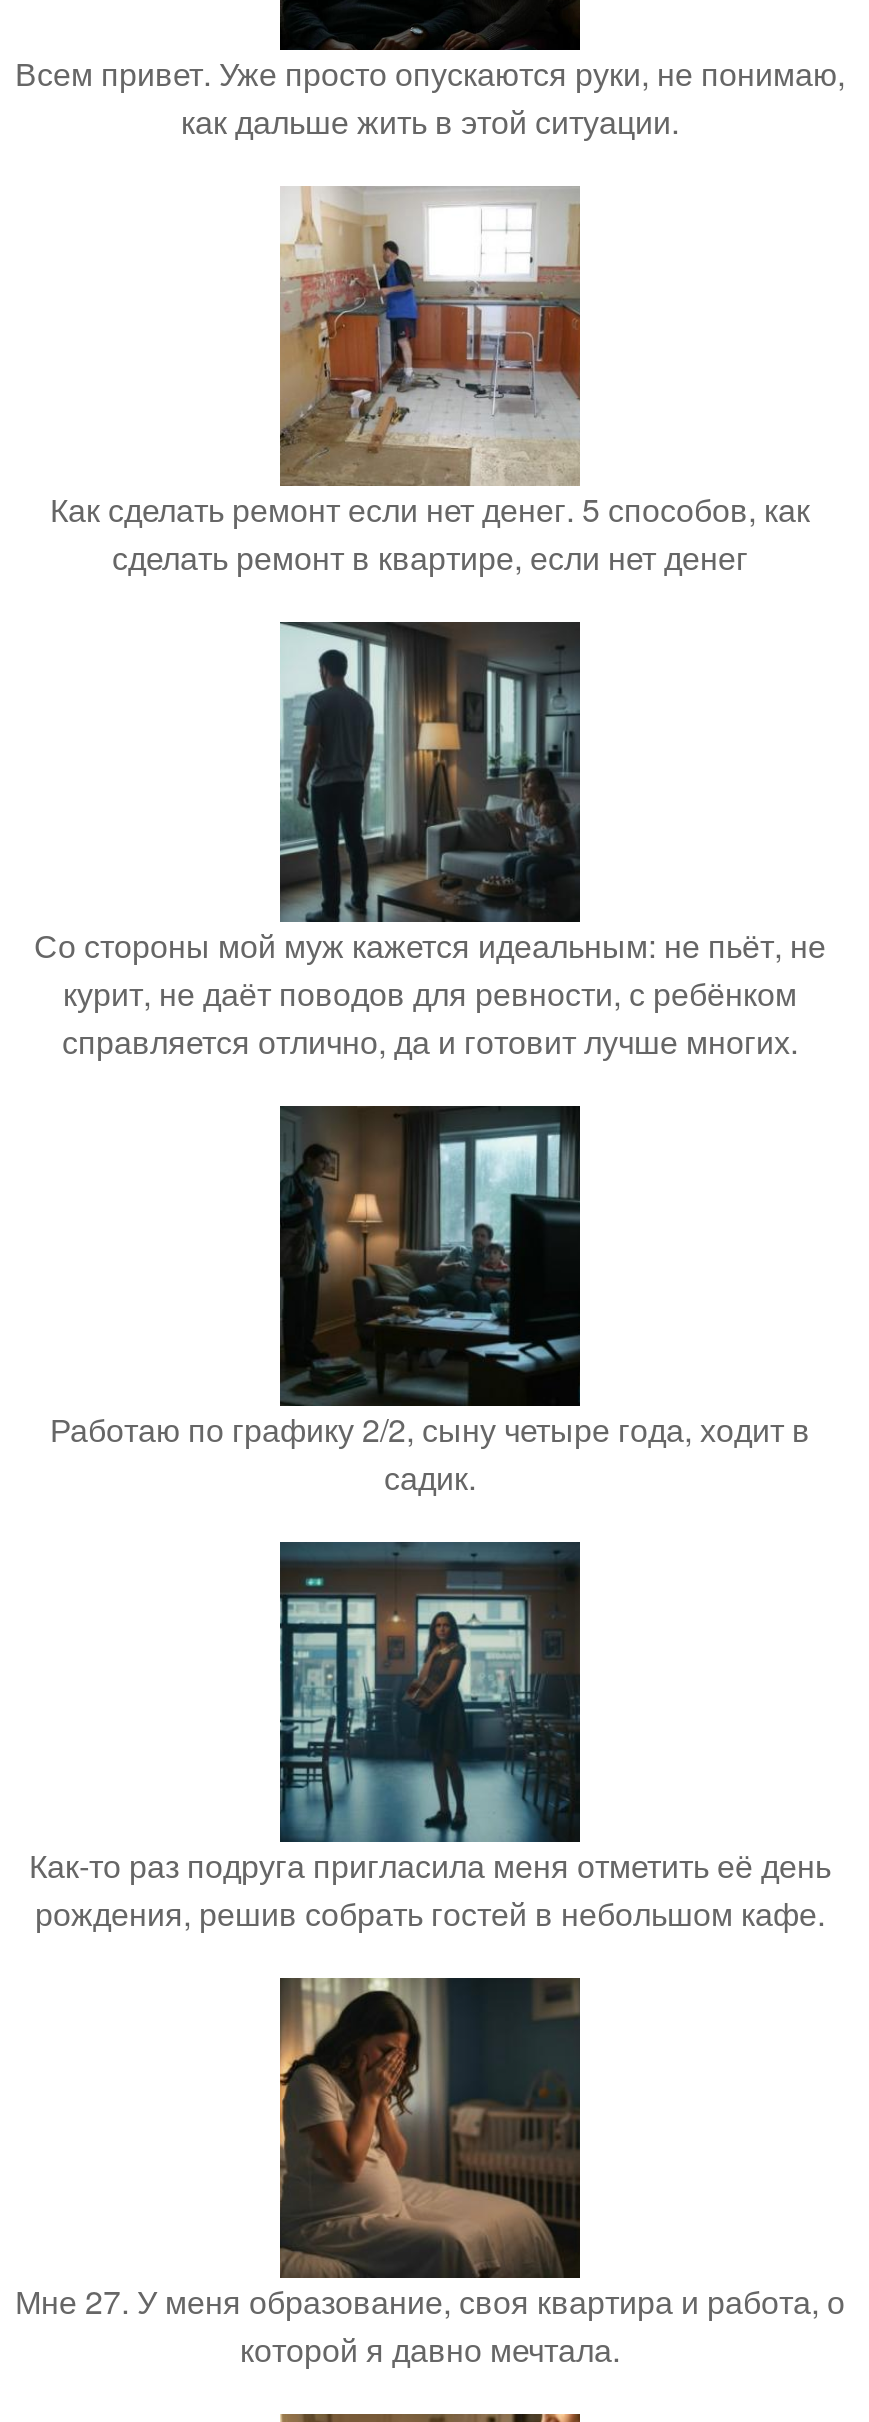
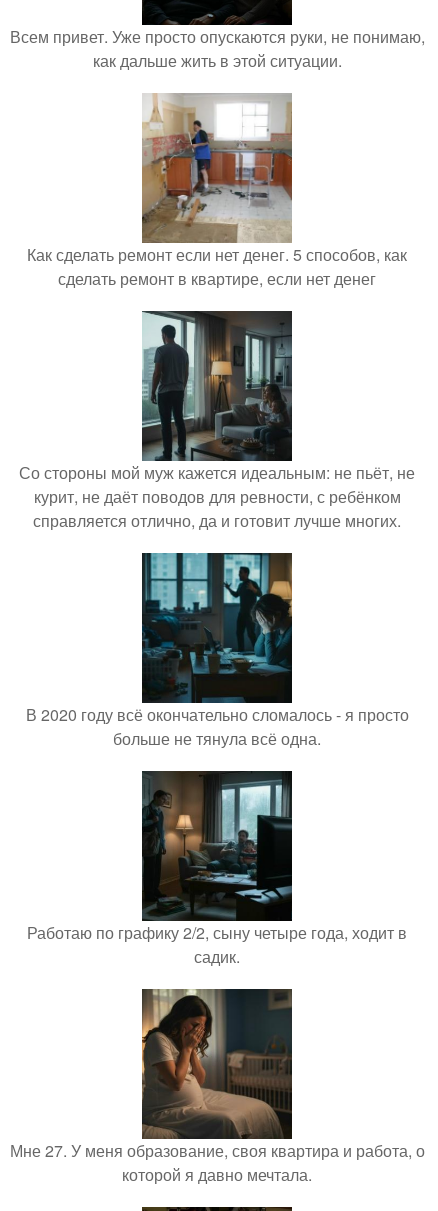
+ [image]
+ В 2020 году всё окончательно сломалось - я просто
+ больше не тянула всё одна.

moved down: [image] | Работаю по графику 2/2, сыну четыре года, ходит в | садик.

- [image]
- Как-то раз подруга пригласила меня отметить её день
- рождения, решив собрать гостей в небольшом кафе.
